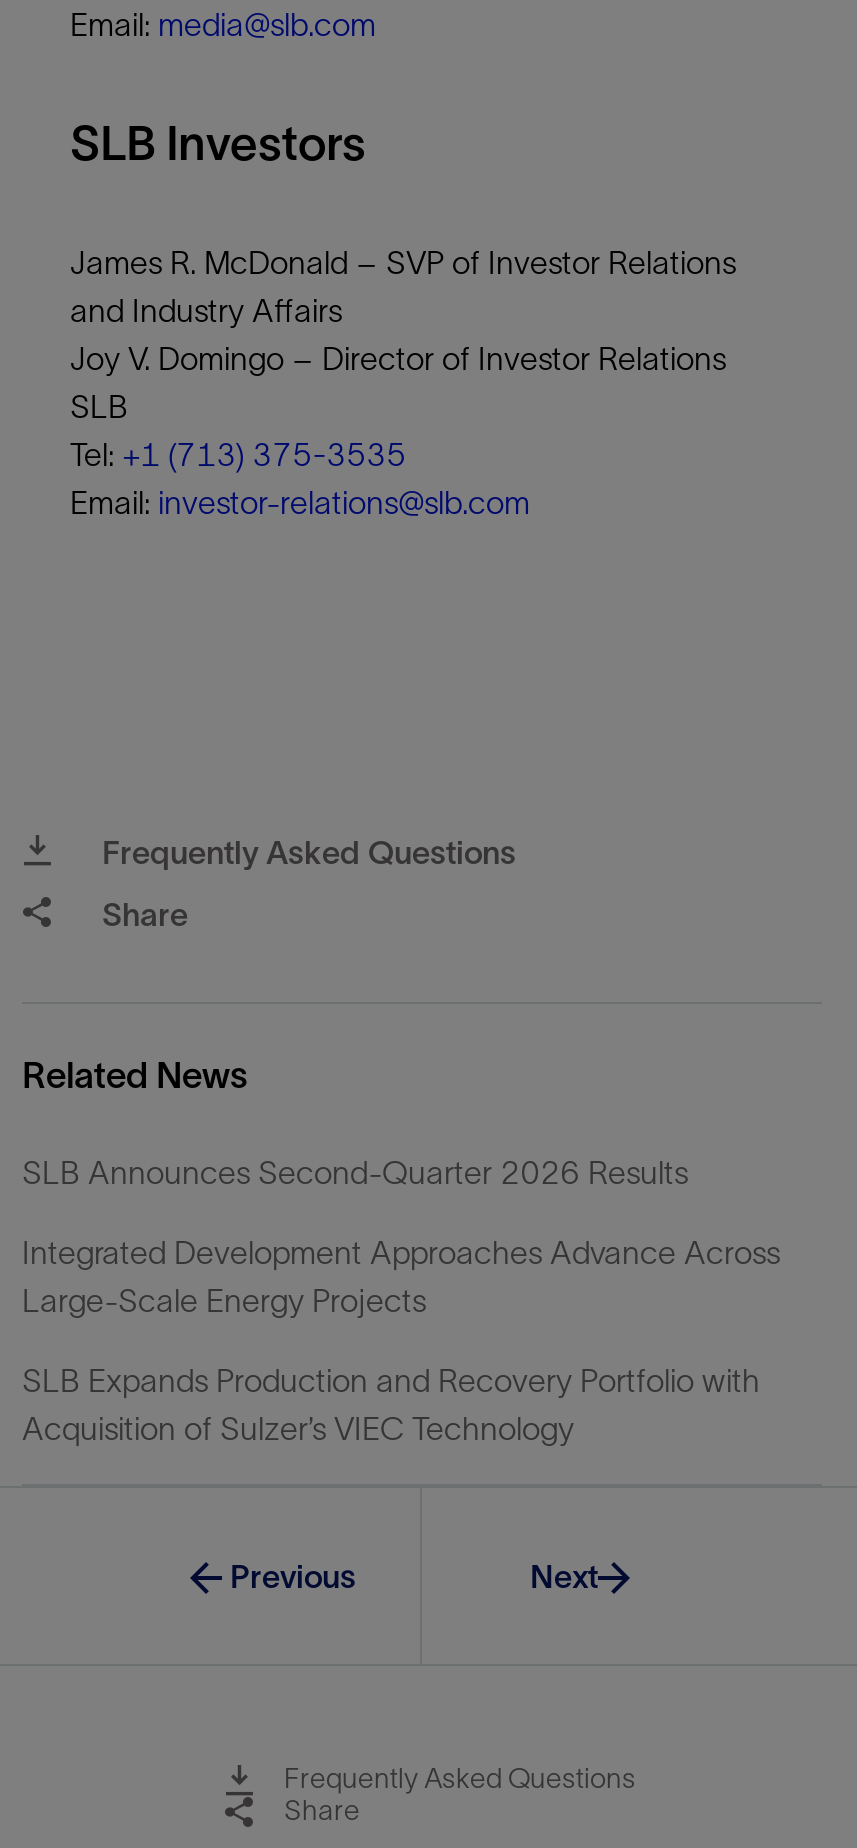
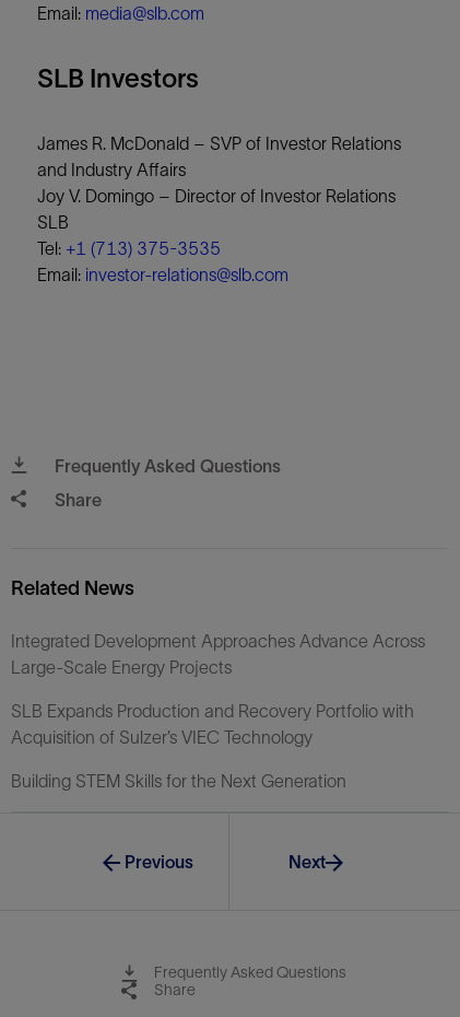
- SLB Announces Second-Quarter 2026 Results

moved up: Integrated Development Approaches Advance Across | Large-Scale Energy Projects | SLB Expands Production and Recovery Portfolio with | Acquisition of Sulzer’s VIEC Technology

+ Building STEM Skills for the Next Generation
